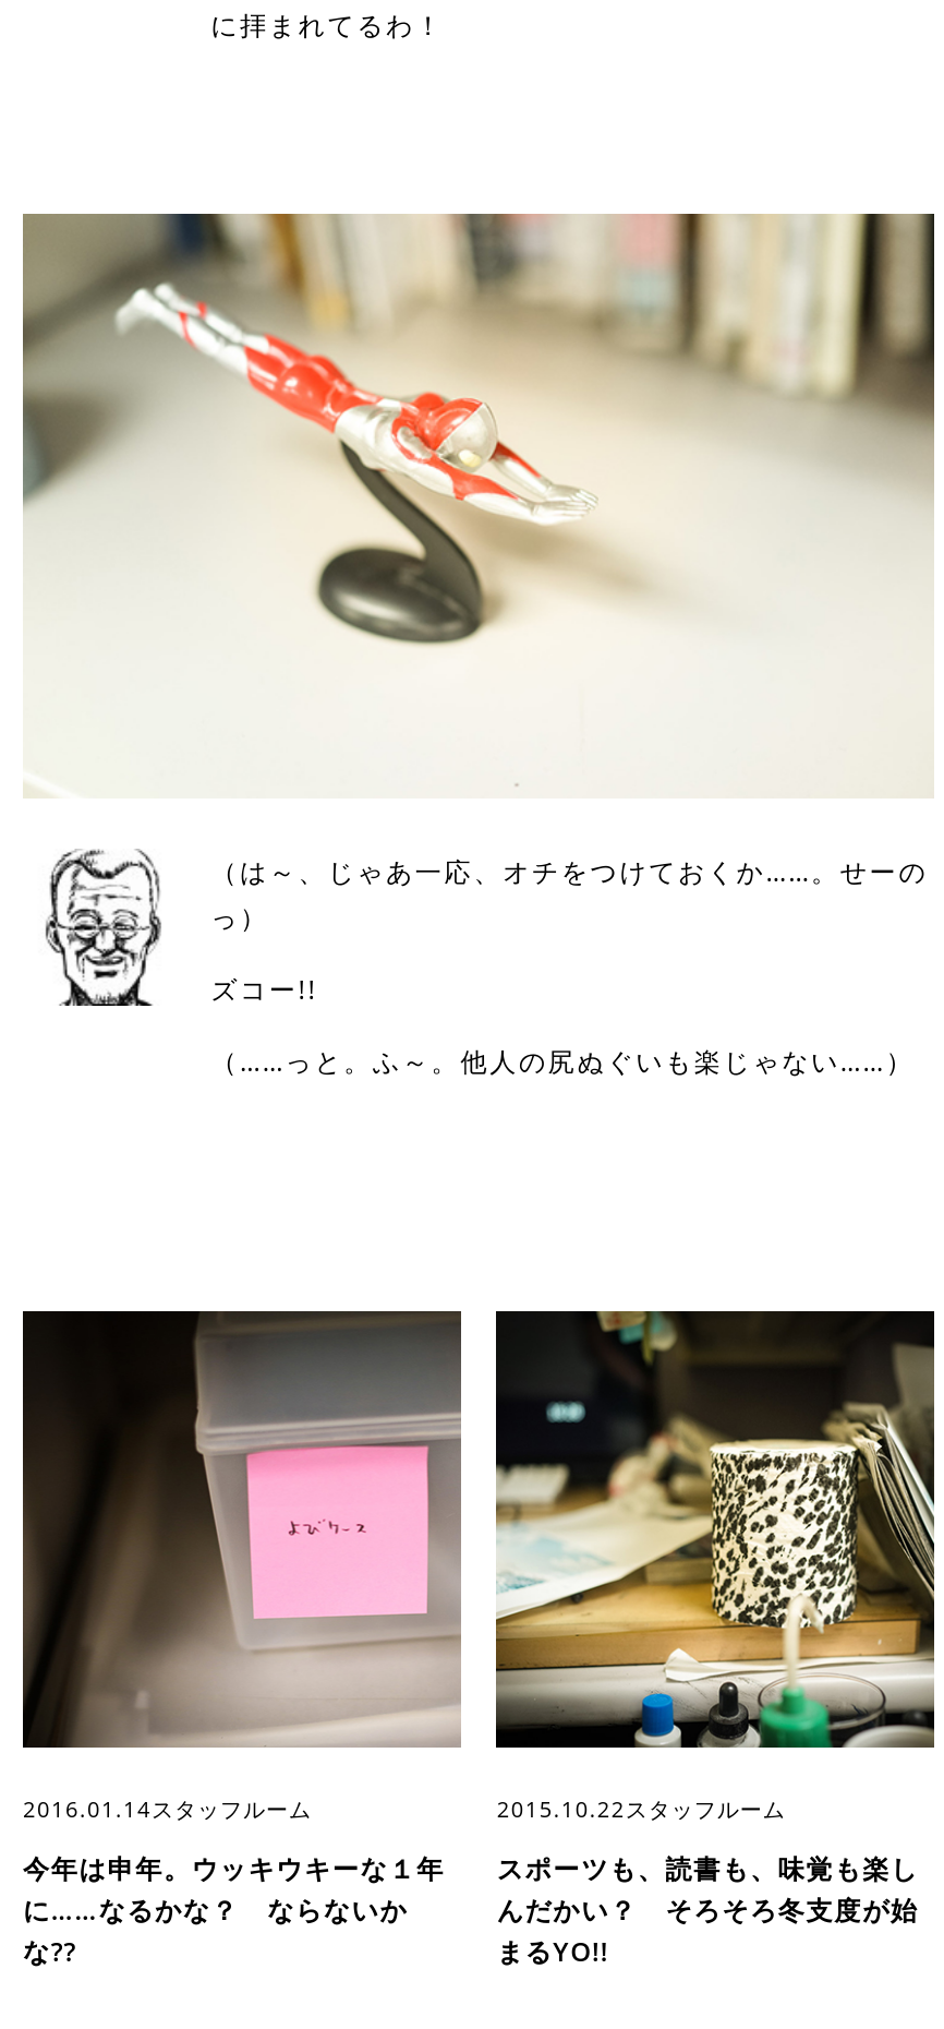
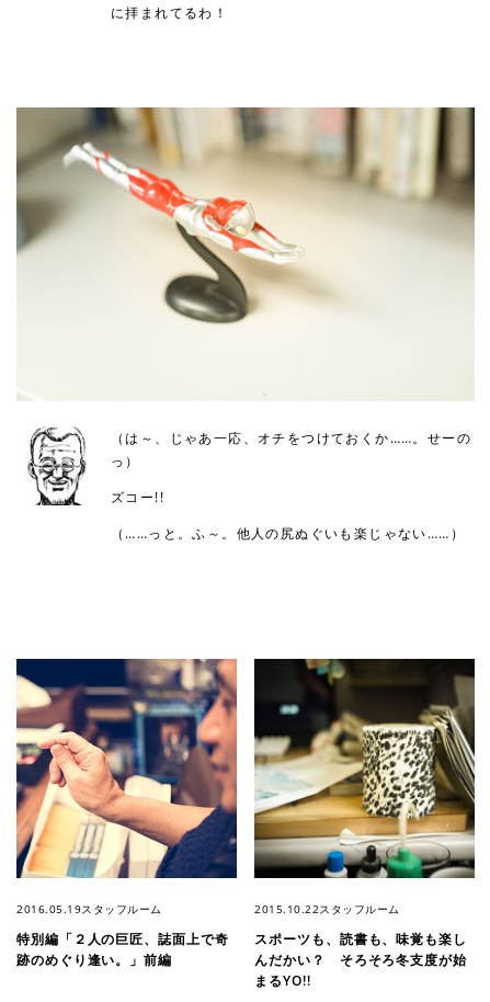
- [image]
- 2016.01.14スタッフルーム
+ [image]
+ 2016.05.19スタッフルーム

- 今年は申年。ウッキウキーな１年
- に……なるかな？ ならないか
- な??
+ 特別編「２人の巨匠、誌面上で奇
+ 跡のめぐり逢い。」前編
